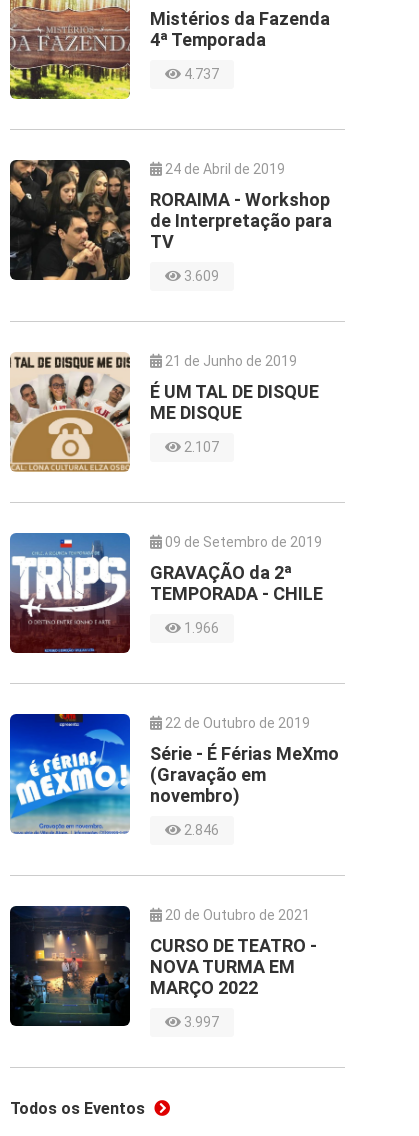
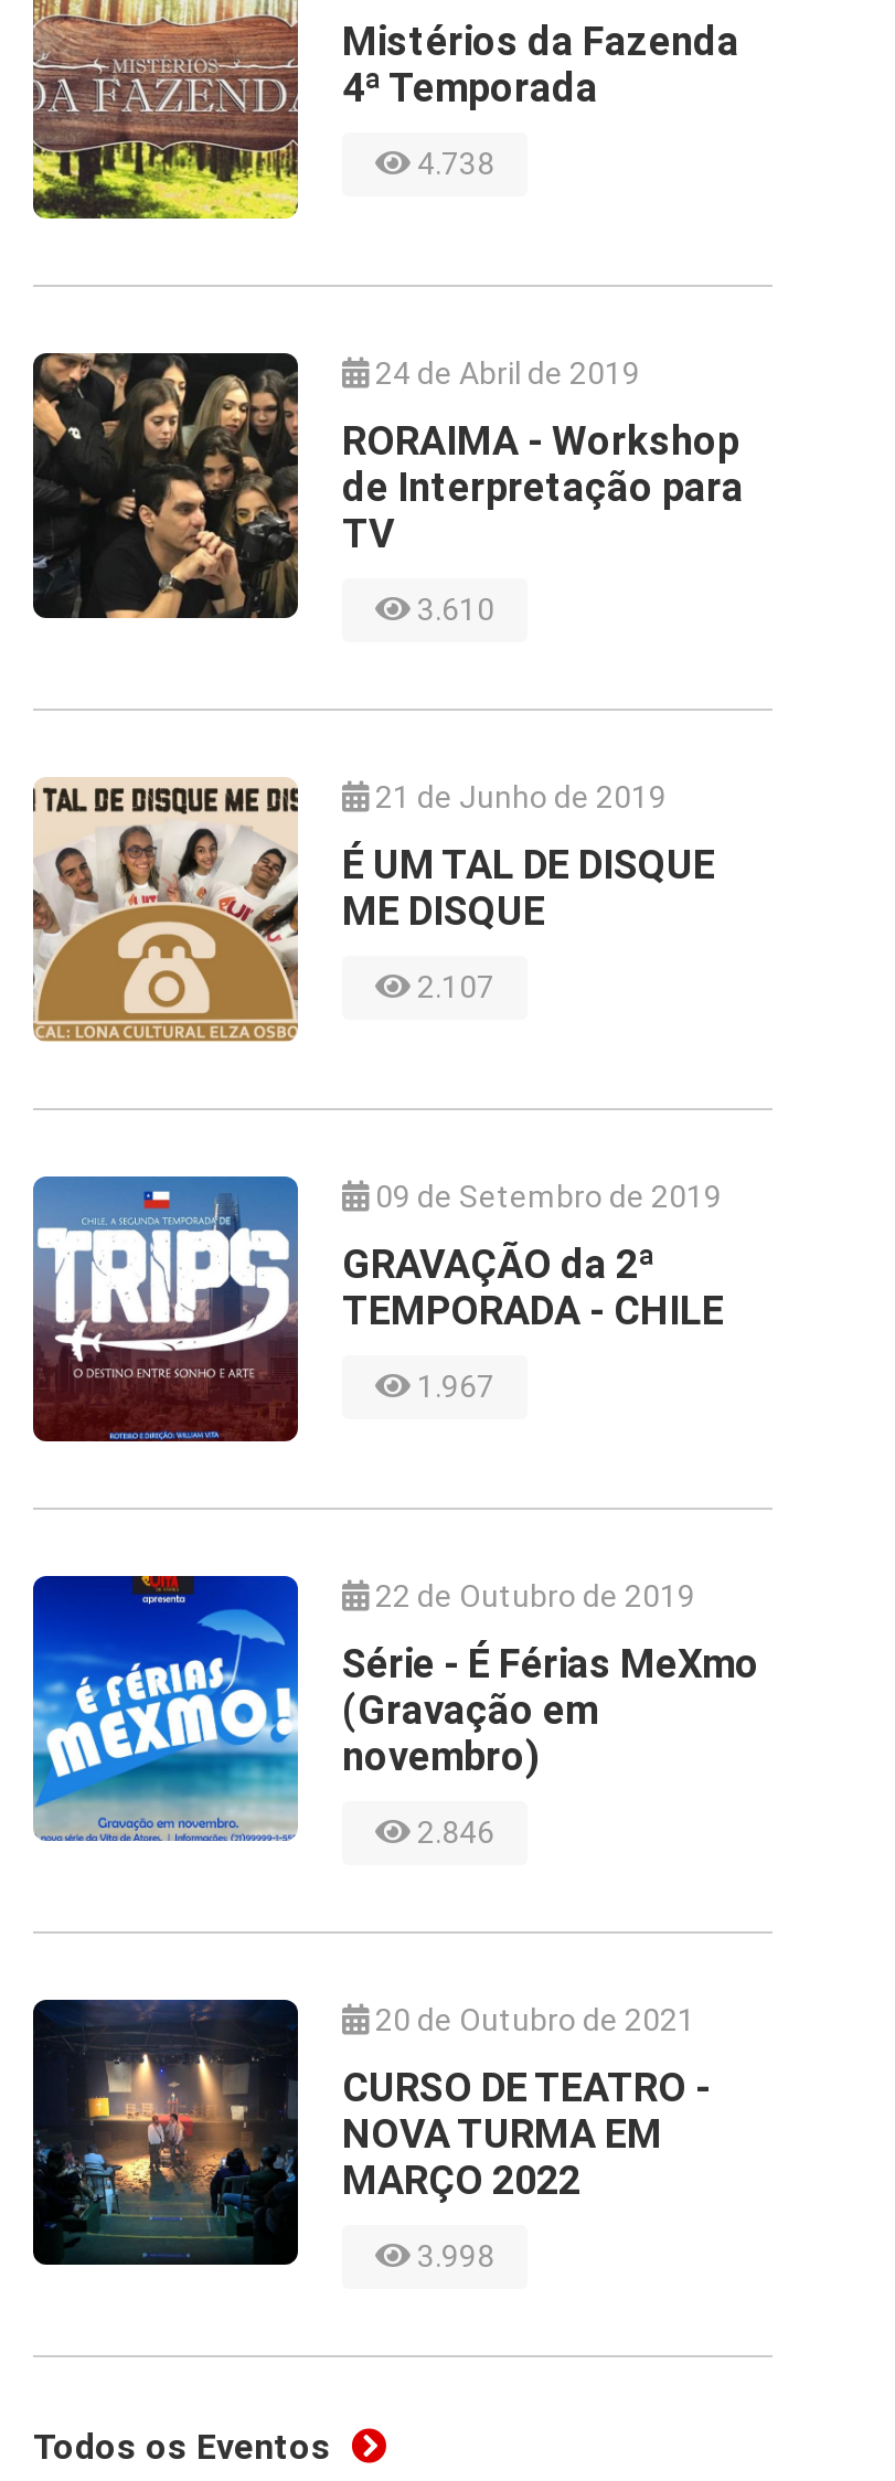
- 4.737
+ 4.738

- 3.609
+ 3.610

- 1.966
+ 1.967

- 3.997
+ 3.998
